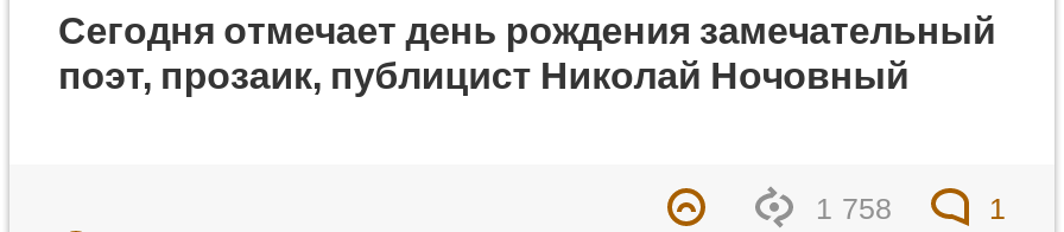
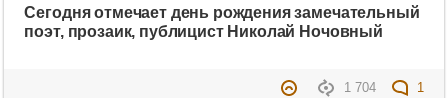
- 1 758
+ 1 704
